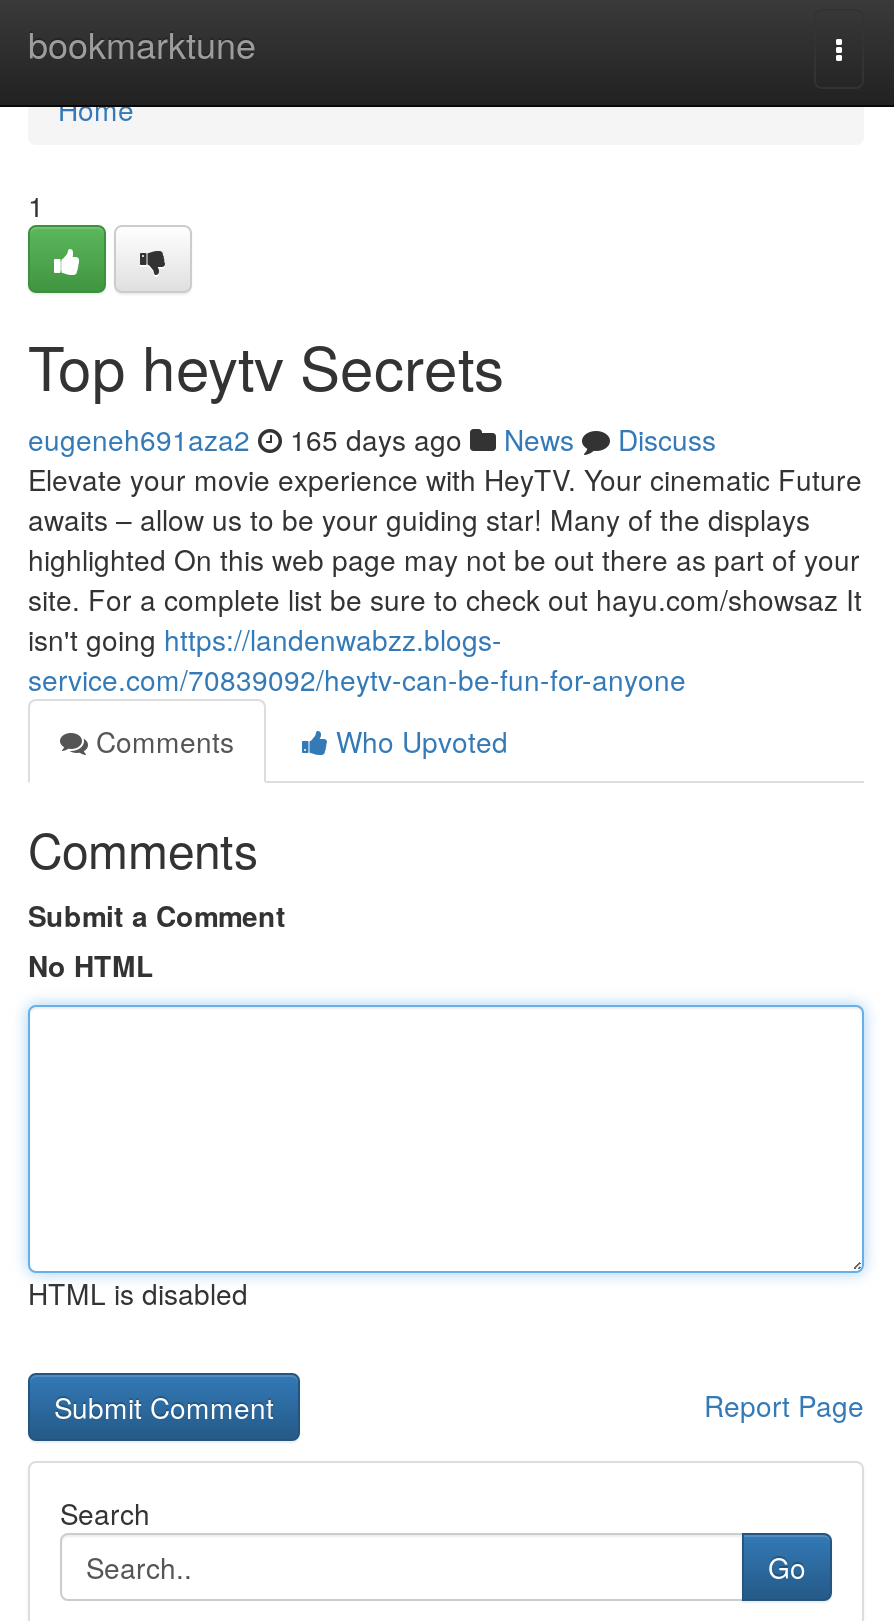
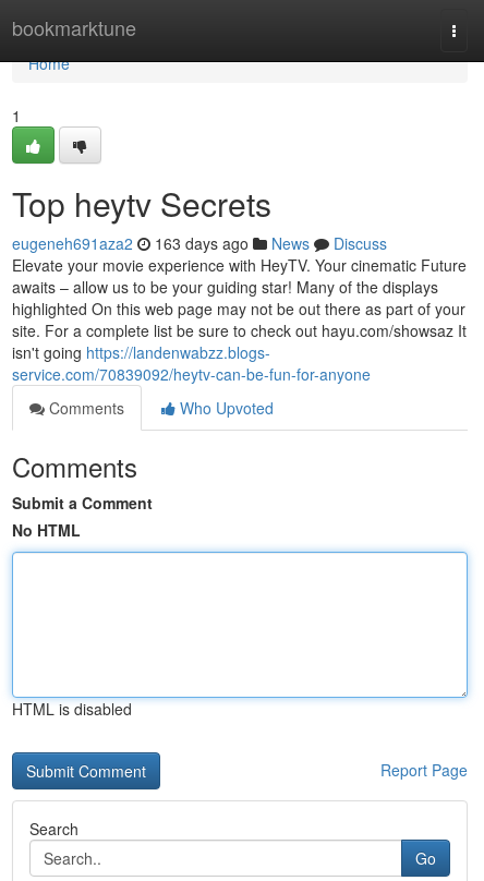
- eugeneh691aza2 165 days ago News Discuss
+ eugeneh691aza2 163 days ago News Discuss
